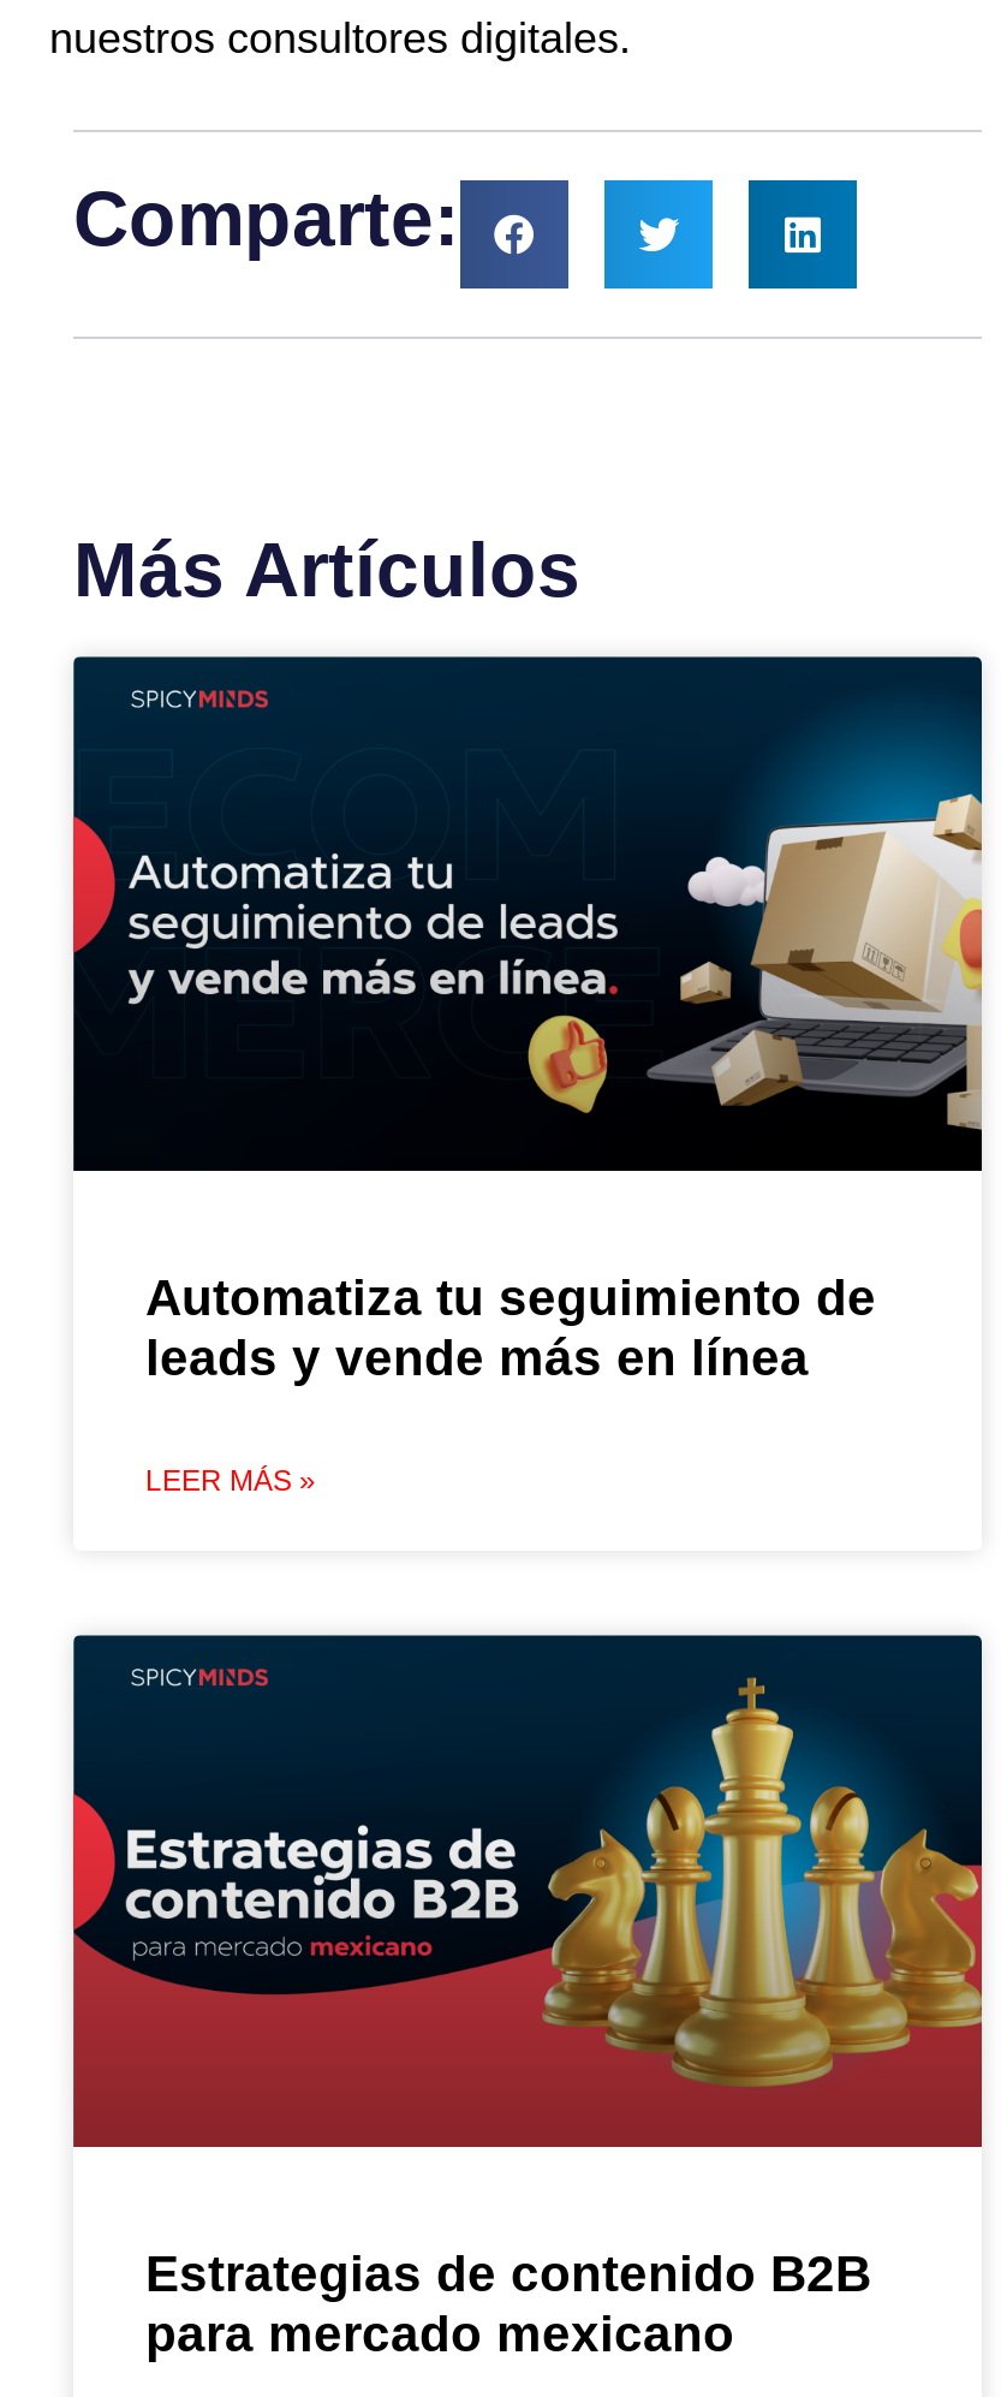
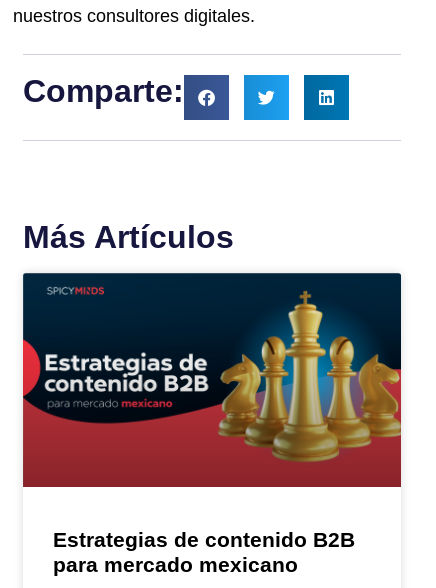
- [image]
- Automatiza tu seguimiento de
- leads y vende más en línea
- LEER MÁS »
